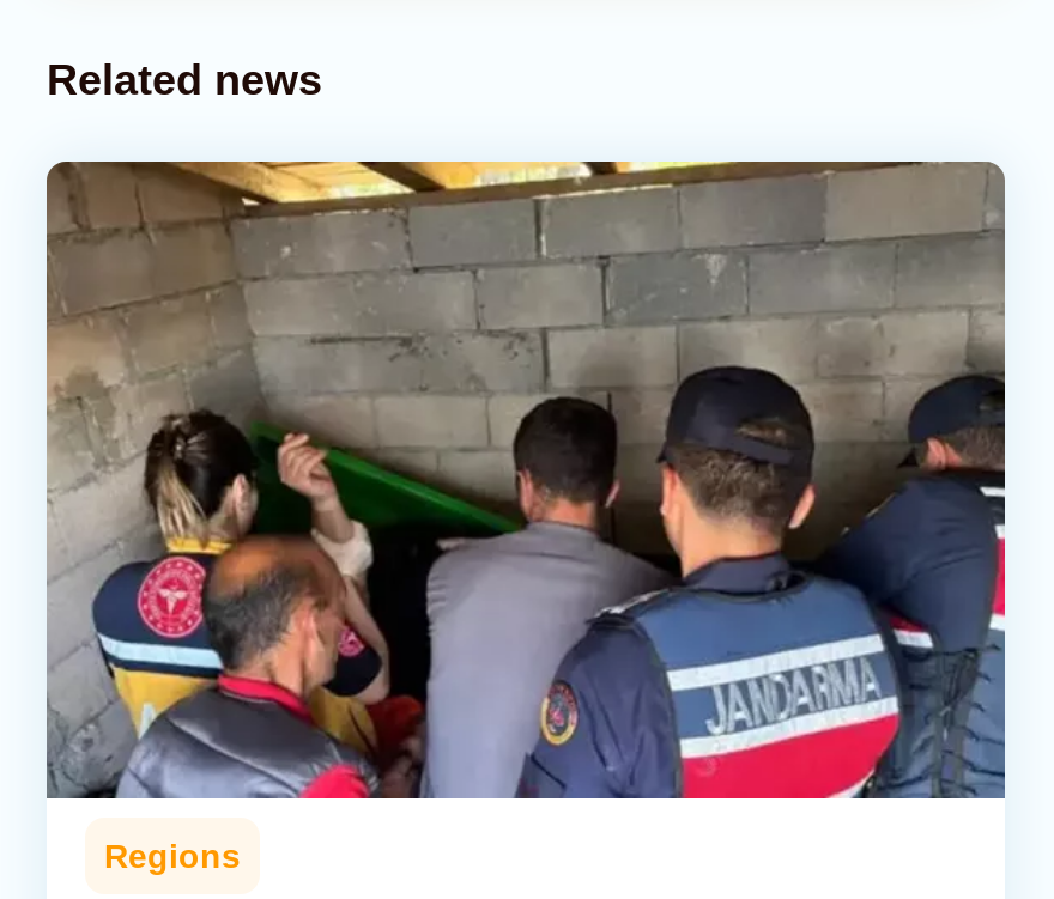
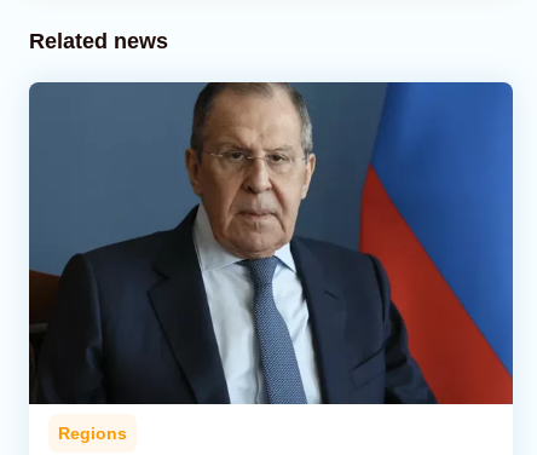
- [image]
+ [image]
